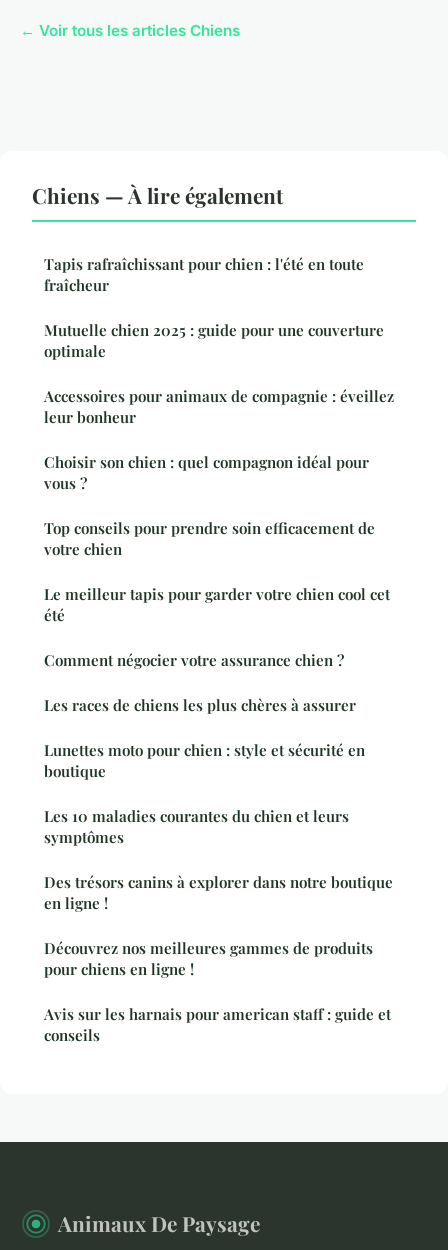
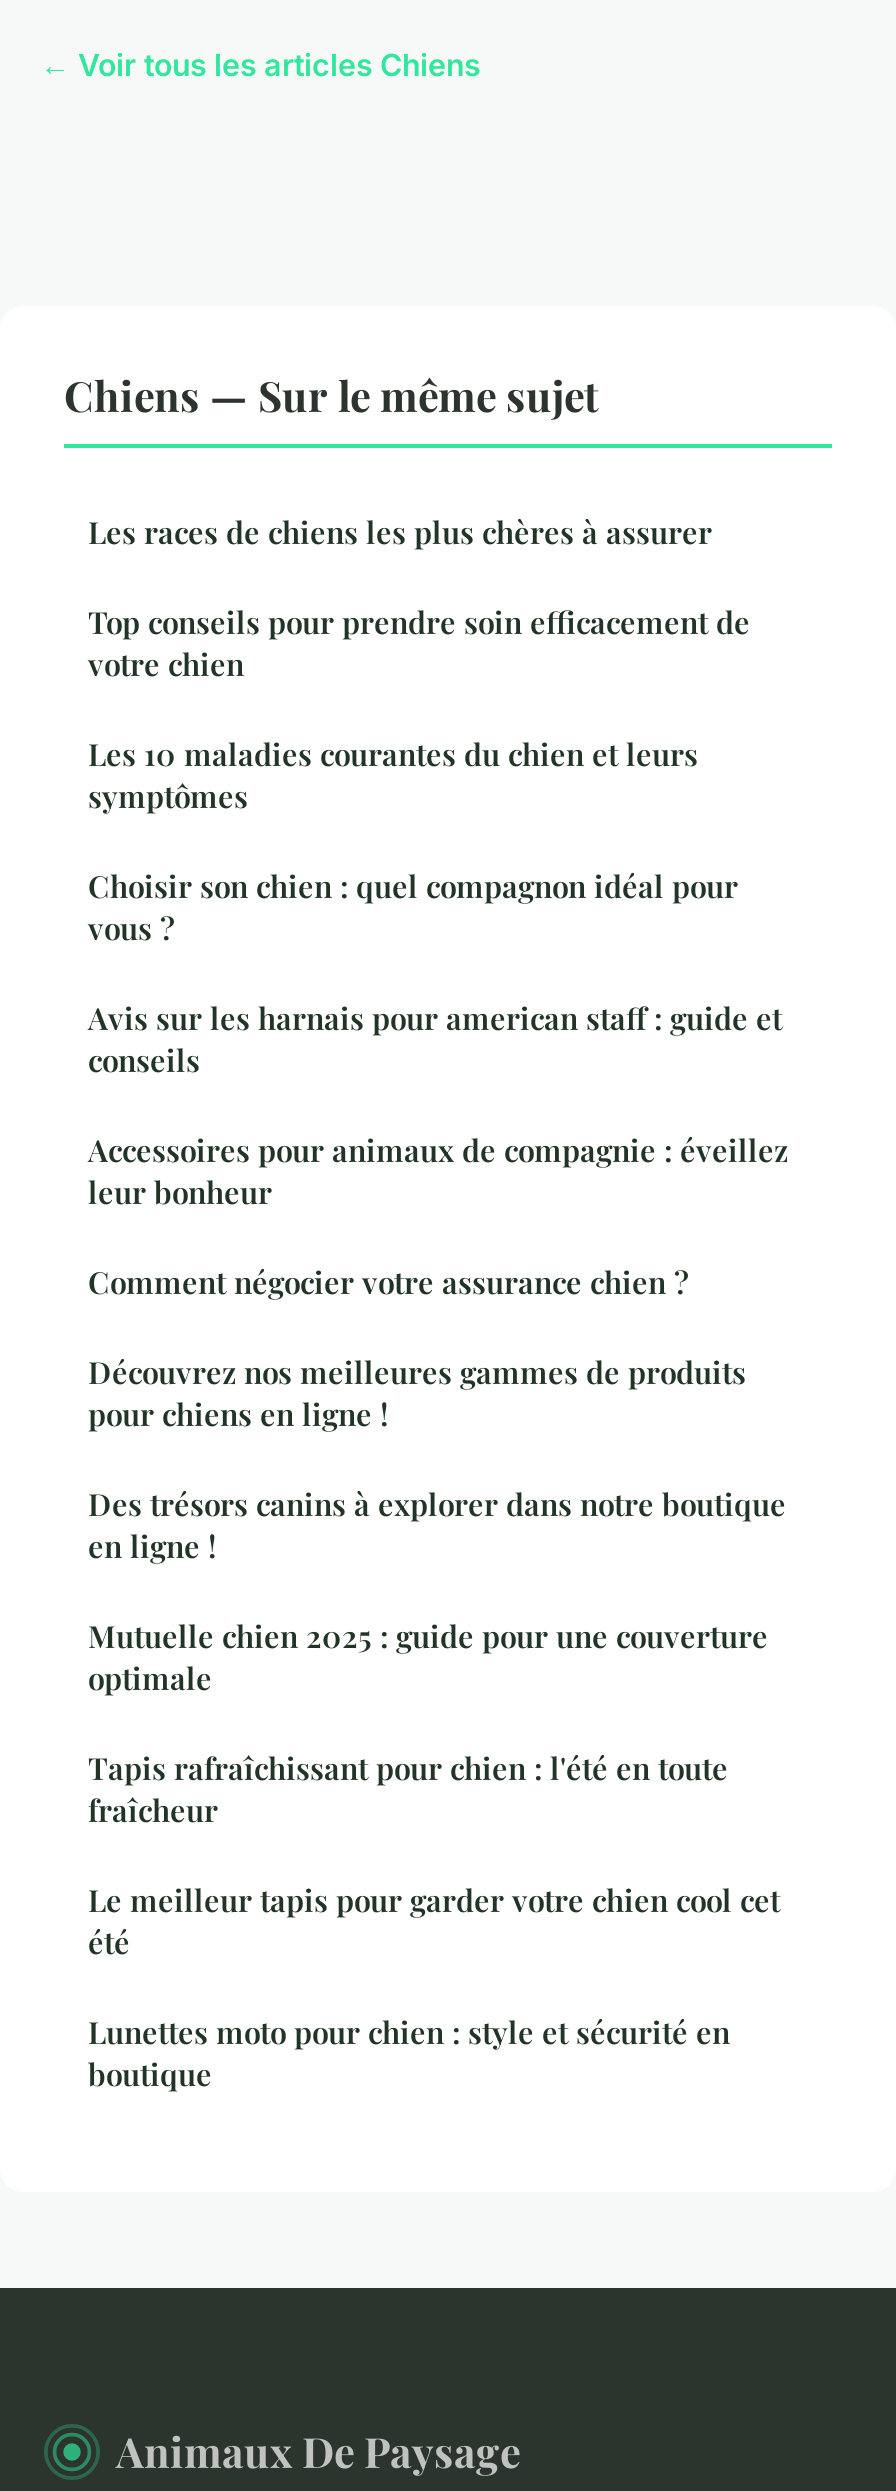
- Chiens — À lire également
+ Chiens — Sur le même sujet

moved down: Tapis rafraîchissant pour chien : l'été en toute | fraîcheur

moved up: Mutuelle chien 2025 : guide pour une couverture | optimale | Accessoires pour animaux de compagnie : éveillez | leur bonheur | Choisir son chien : quel compagnon idéal pour | vous ? | Top conseils pour prendre soin efficacement de | votre chien

moved down: Le meilleur tapis pour garder votre chien cool cet | été

moved up: Comment négocier votre assurance chien ? | Les races de chiens les plus chères à assurer

moved down: Lunettes moto pour chien : style et sécurité en | boutique

moved up: Les 10 maladies courantes du chien et leurs | symptômes | Des trésors canins à explorer dans notre boutique | en ligne ! | Découvrez nos meilleures gammes de produits | pour chiens en ligne ! | Avis sur les harnais pour american staff : guide et | conseils
